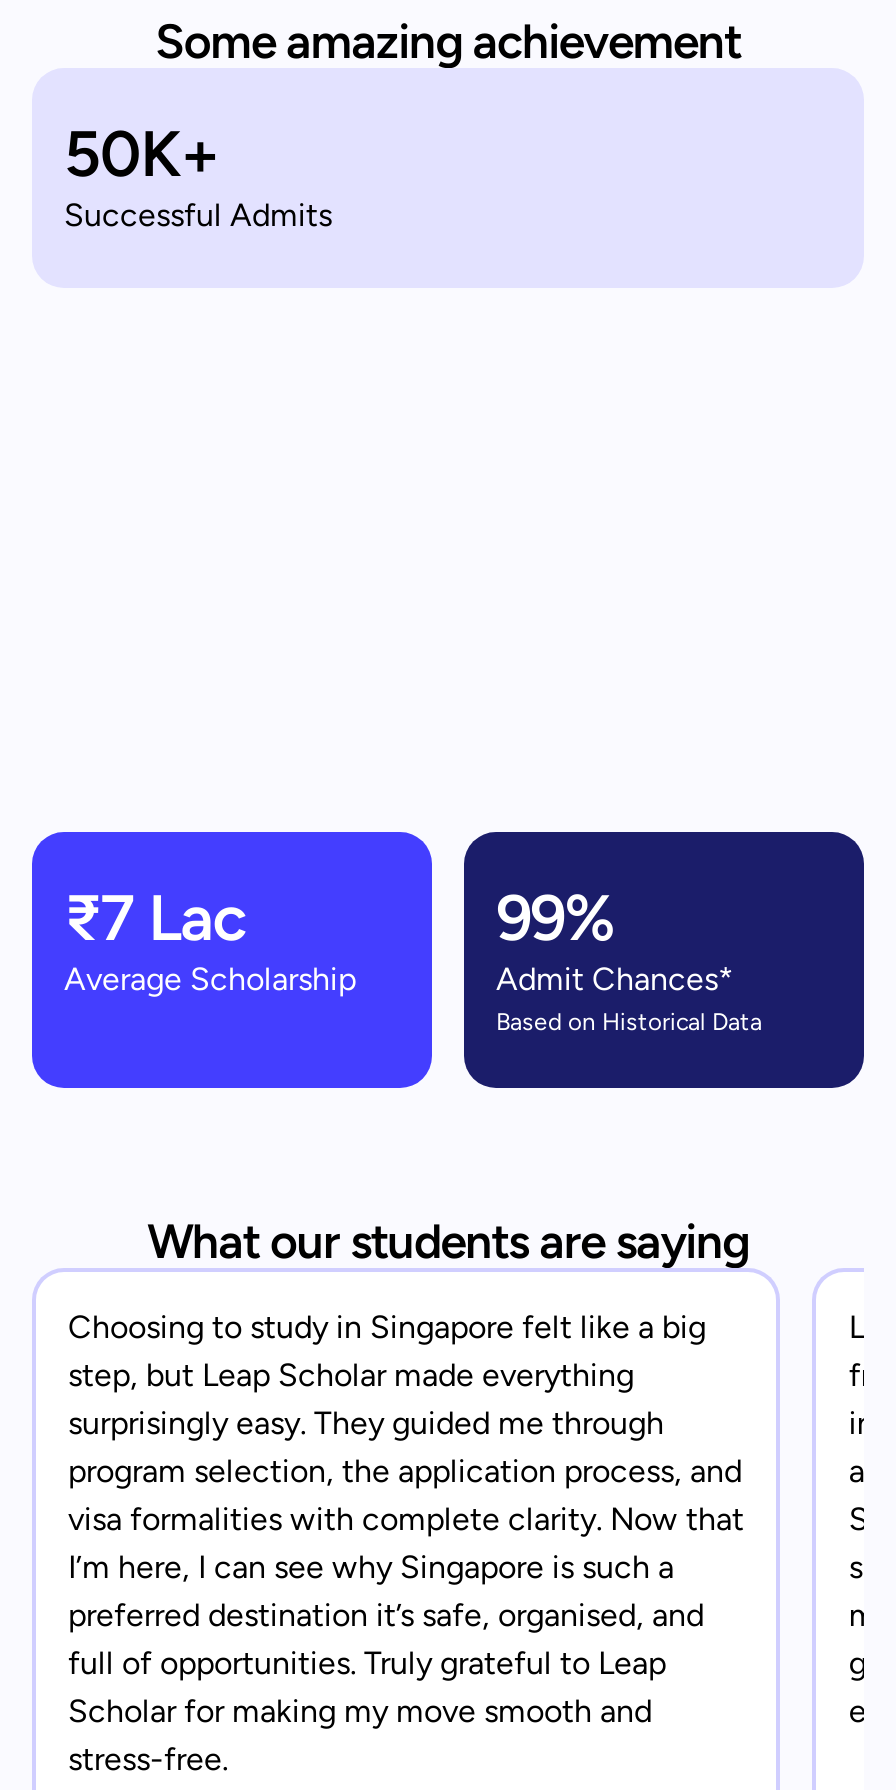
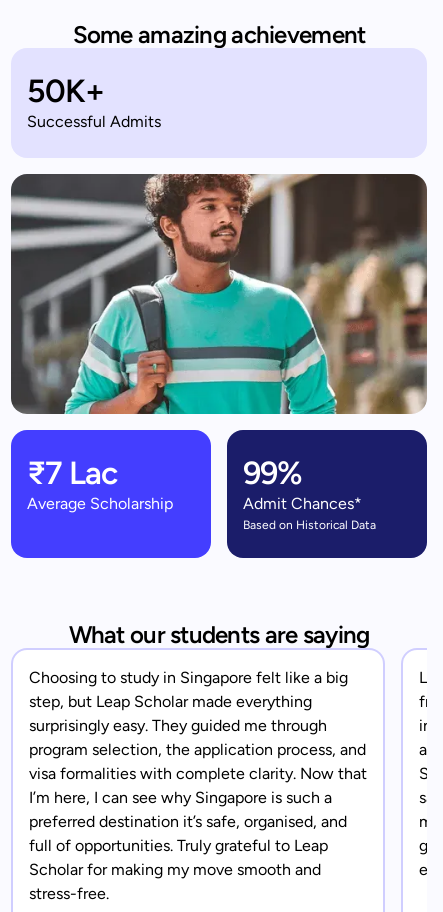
+ [image]
